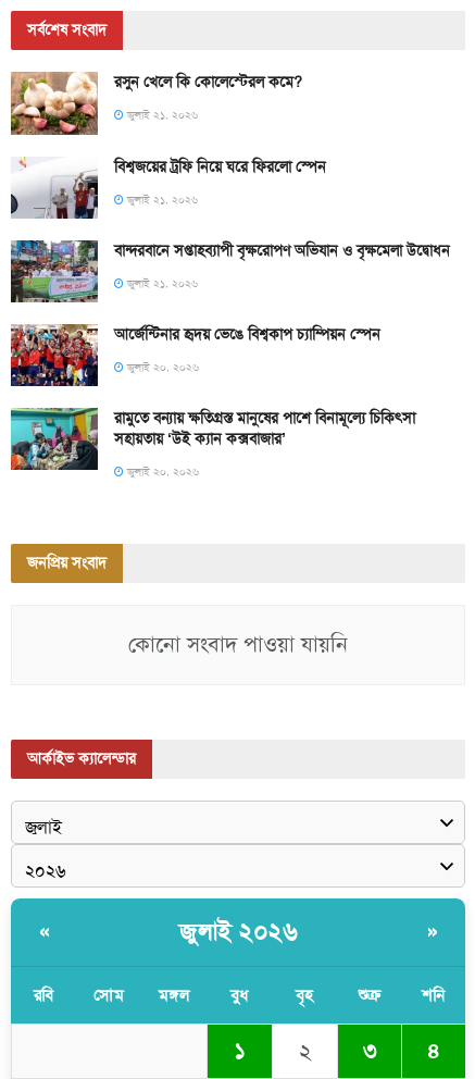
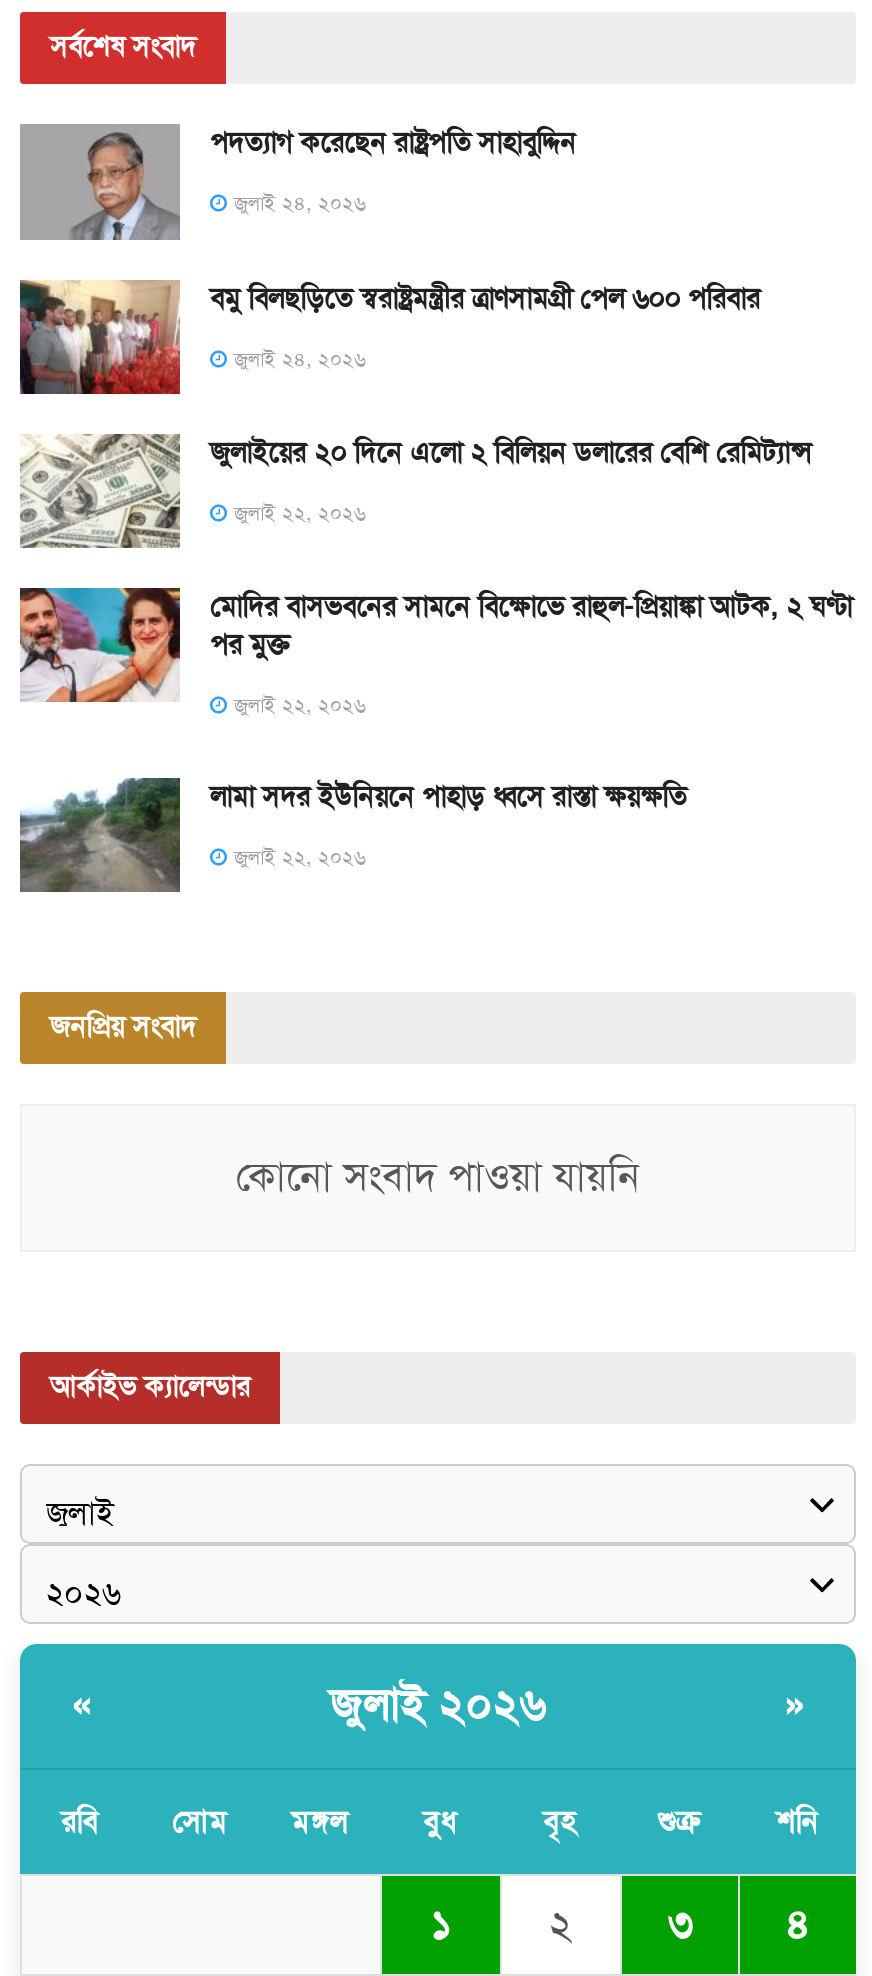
- [image]
- রসুন খেলে কি কোলেস্টেরল কমে?
+ [image]
+ পদত্যাগ করেছেন রাষ্ট্রপতি সাহাবুদ্দিন

- জুলাই ২১, ২০২৬
+ জুলাই ২৪, ২০২৬

- [image]
- বিশ্বজয়ের ট্রফি নিয়ে ঘরে ফিরলো স্পেন
+ [image]
+ বমু বিলছড়িতে স্বরাষ্ট্রমন্ত্রীর ত্রাণসামগ্রী পেল ৬০০ পরিবার

- জুলাই ২১, ২০২৬
+ জুলাই ২৪, ২০২৬

- [image]
- বান্দরবানে সপ্তাহব্যাপী বৃক্ষরোপণ অভিযান ও বৃক্ষমেলা উদ্বোধন
+ [image]
+ জুলাইয়ের ২০ দিনে এলো ২ বিলিয়ন ডলারের বেশি রেমিট্যান্স

- জুলাই ২১, ২০২৬
+ জুলাই ২২, ২০২৬

- [image]
- আর্জেন্টিনার হৃদয় ভেঙে বিশ্বকাপ চ্যাম্পিয়ন স্পেন
+ [image]
+ মোদির বাসভবনের সামনে বিক্ষোভে রাহুল-প্রিয়াঙ্কা আটক, ২ ঘণ্টা
+ পর মুক্ত

- জুলাই ২০, ২০২৬
+ জুলাই ২২, ২০২৬

- [image]
- রামুতে বন্যায় ক্ষতিগ্রস্ত মানুষের পাশে বিনামূল্যে চিকিৎসা
- সহায়তায় ‘উই ক্যান কক্সবাজার’
+ [image]
+ লামা সদর ইউনিয়নে পাহাড় ধ্বসে রাস্তা ক্ষয়ক্ষতি

- জুলাই ২০, ২০২৬
+ জুলাই ২২, ২০২৬
